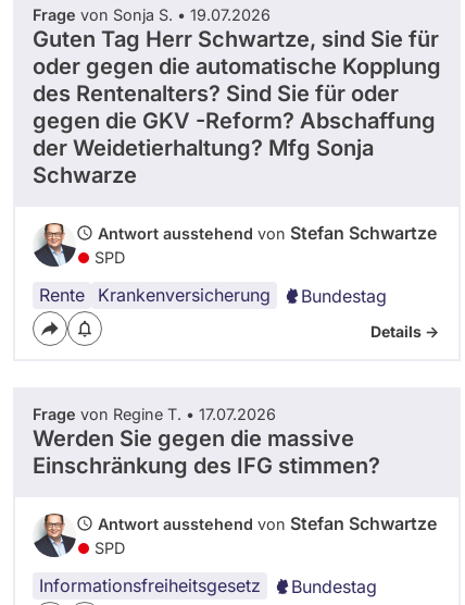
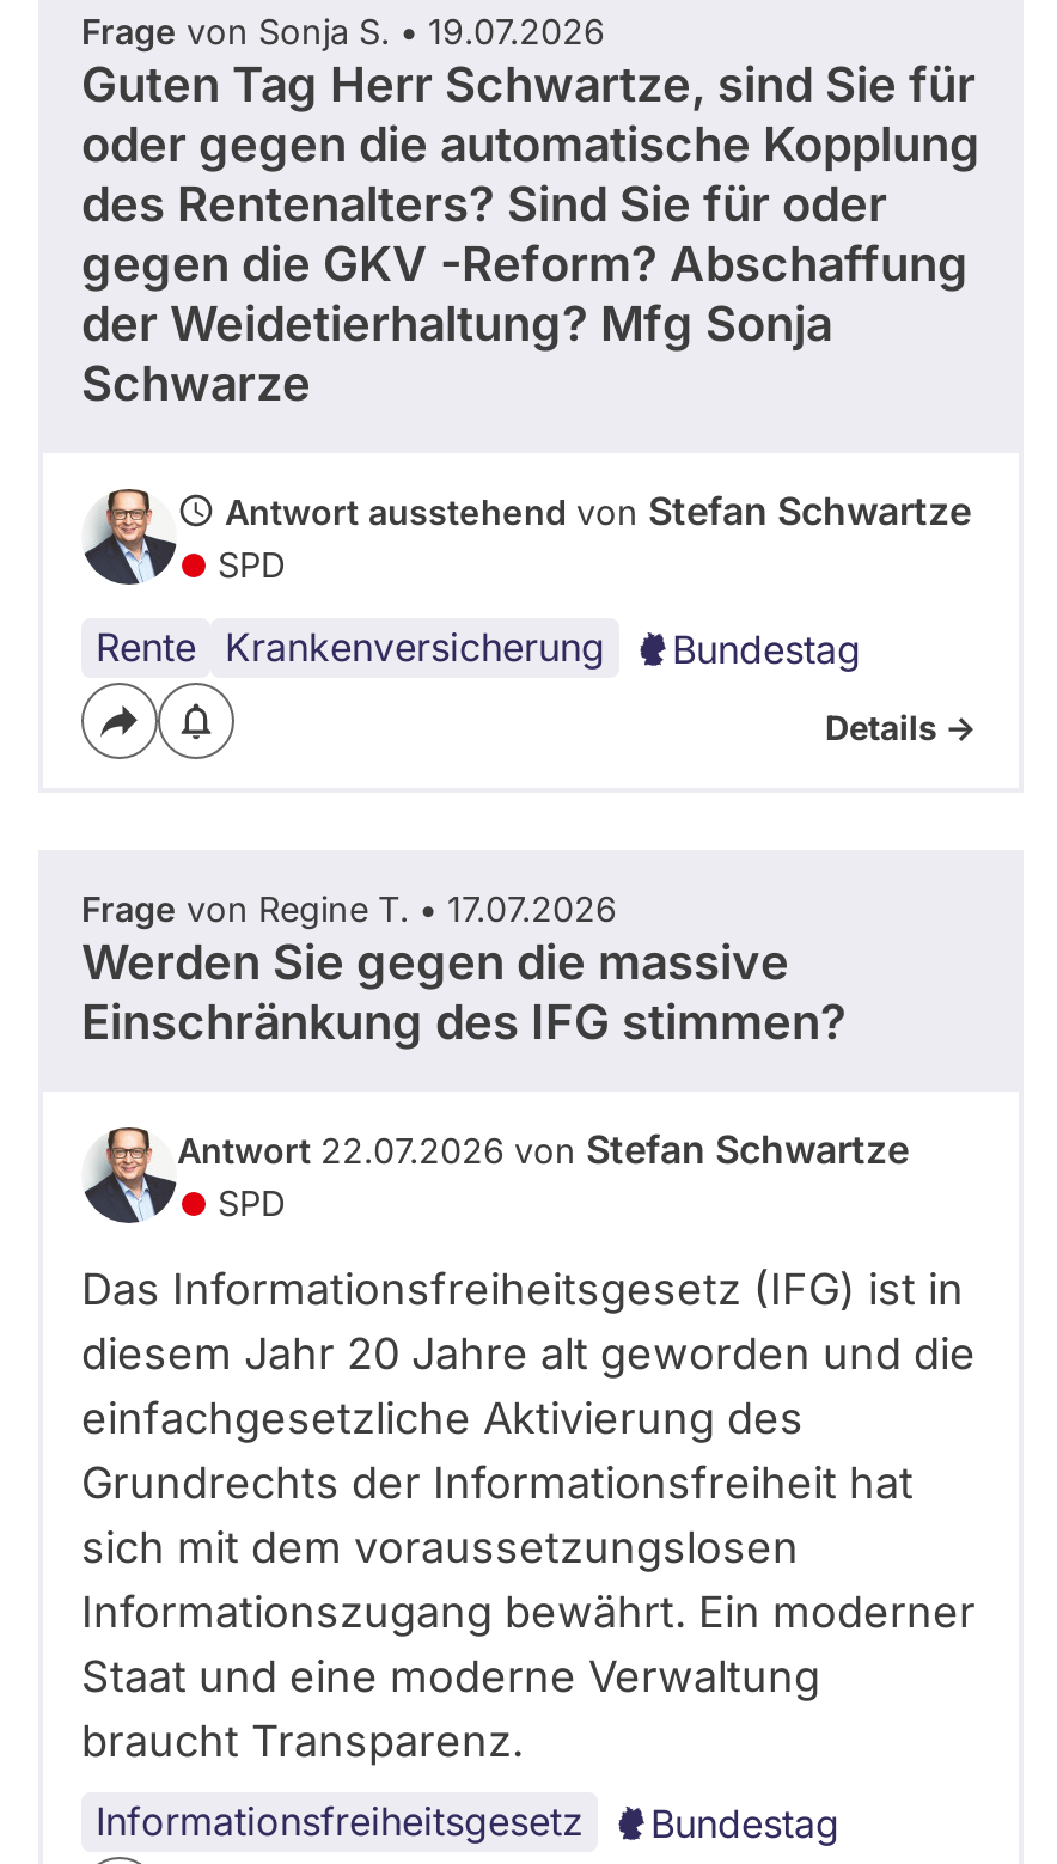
- Antwort ausstehend von Stefan Schwartze
+ Antwort 22.07.2026 von Stefan Schwartze

+ Das Informationsfreiheitsgesetz (IFG) ist in
+ diesem Jahr 20 Jahre alt geworden und die
+ einfachgesetzliche Aktivierung des
+ Grundrechts der Informationsfreiheit hat
+ sich mit dem voraussetzungslosen
+ Informationszugang bewährt. Ein moderner
+ Staat und eine moderne Verwaltung
+ braucht Transparenz.
